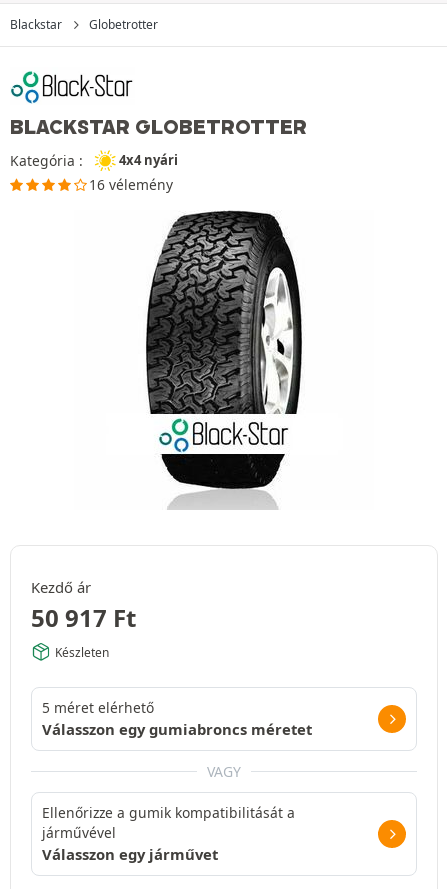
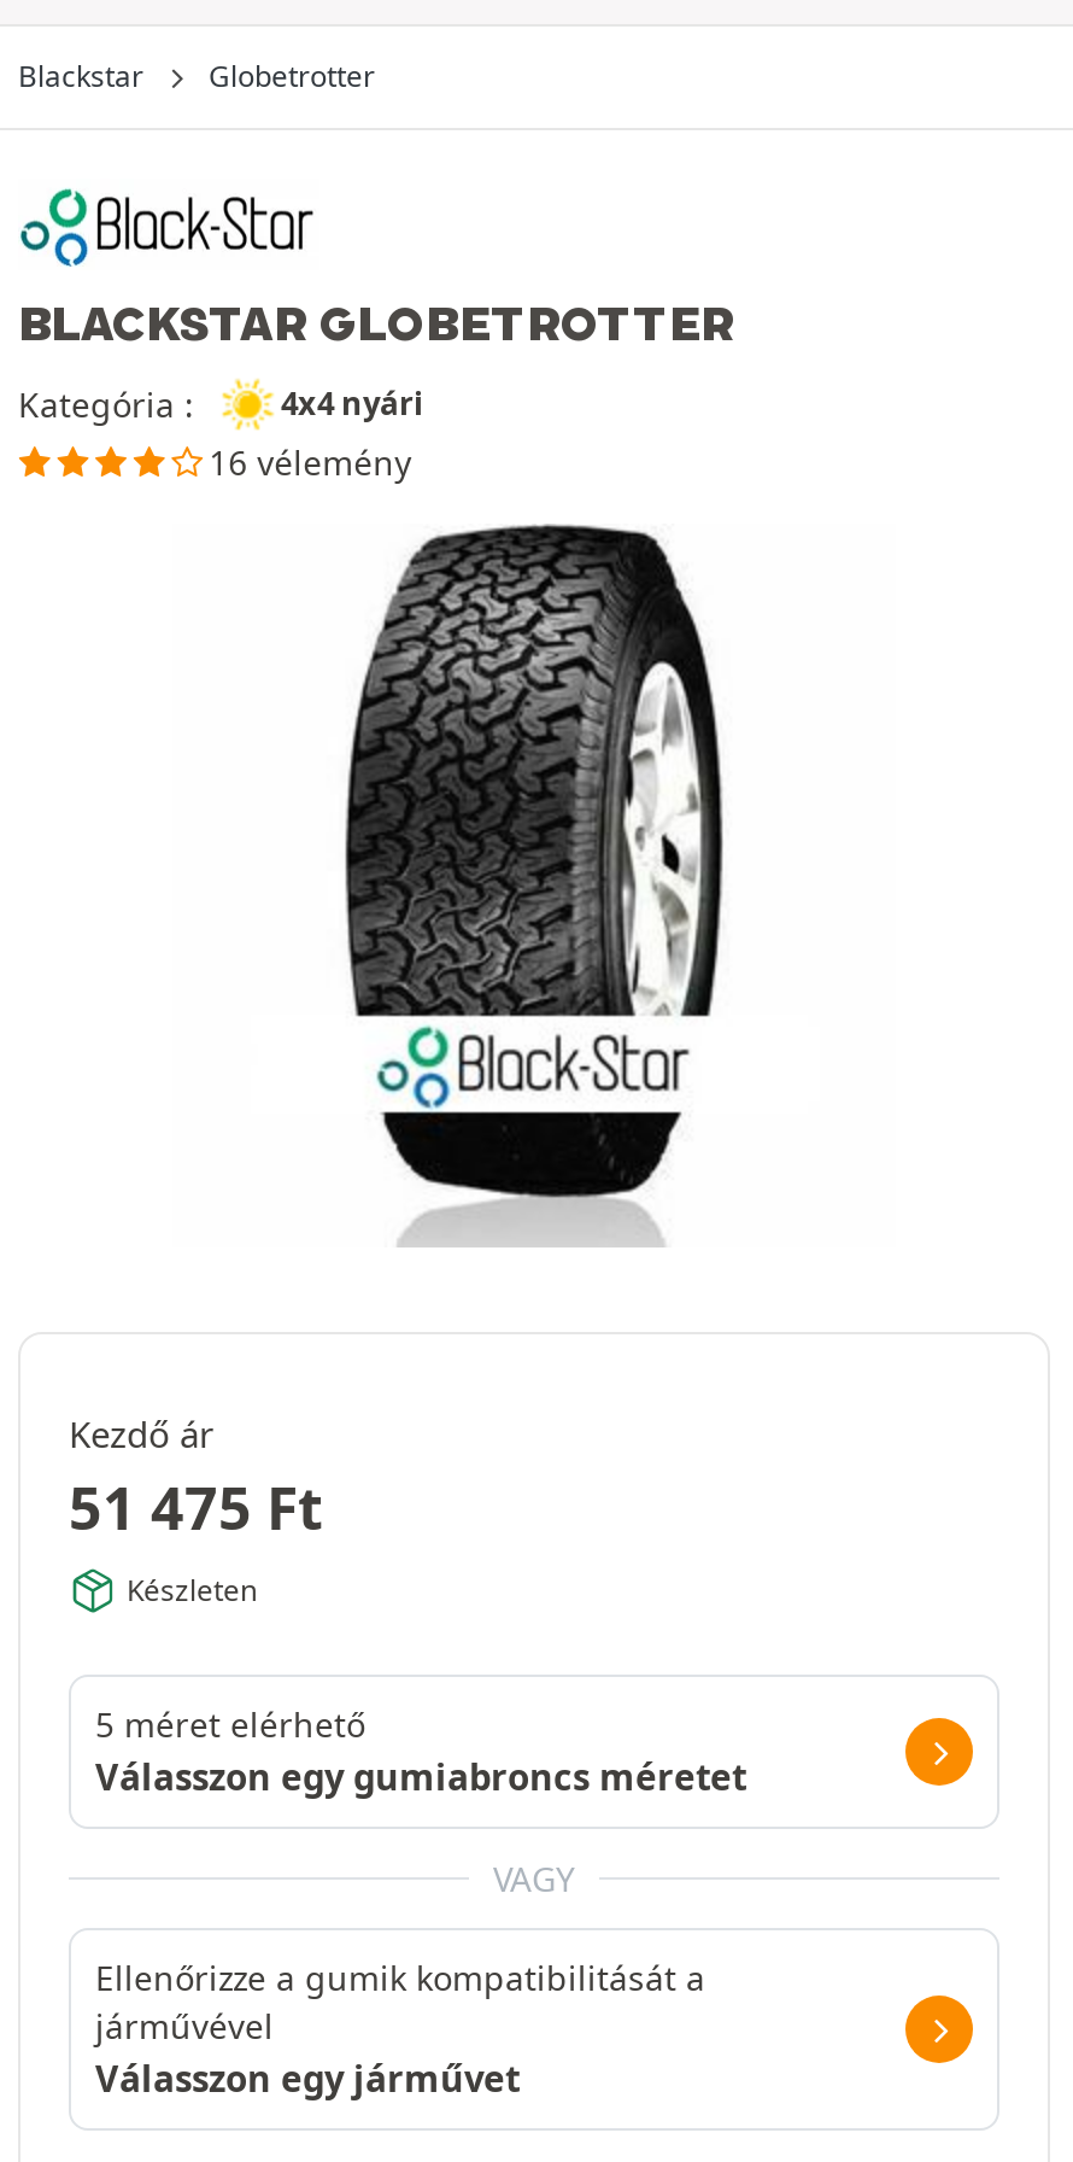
- 50 917 Ft
+ 51 475 Ft
